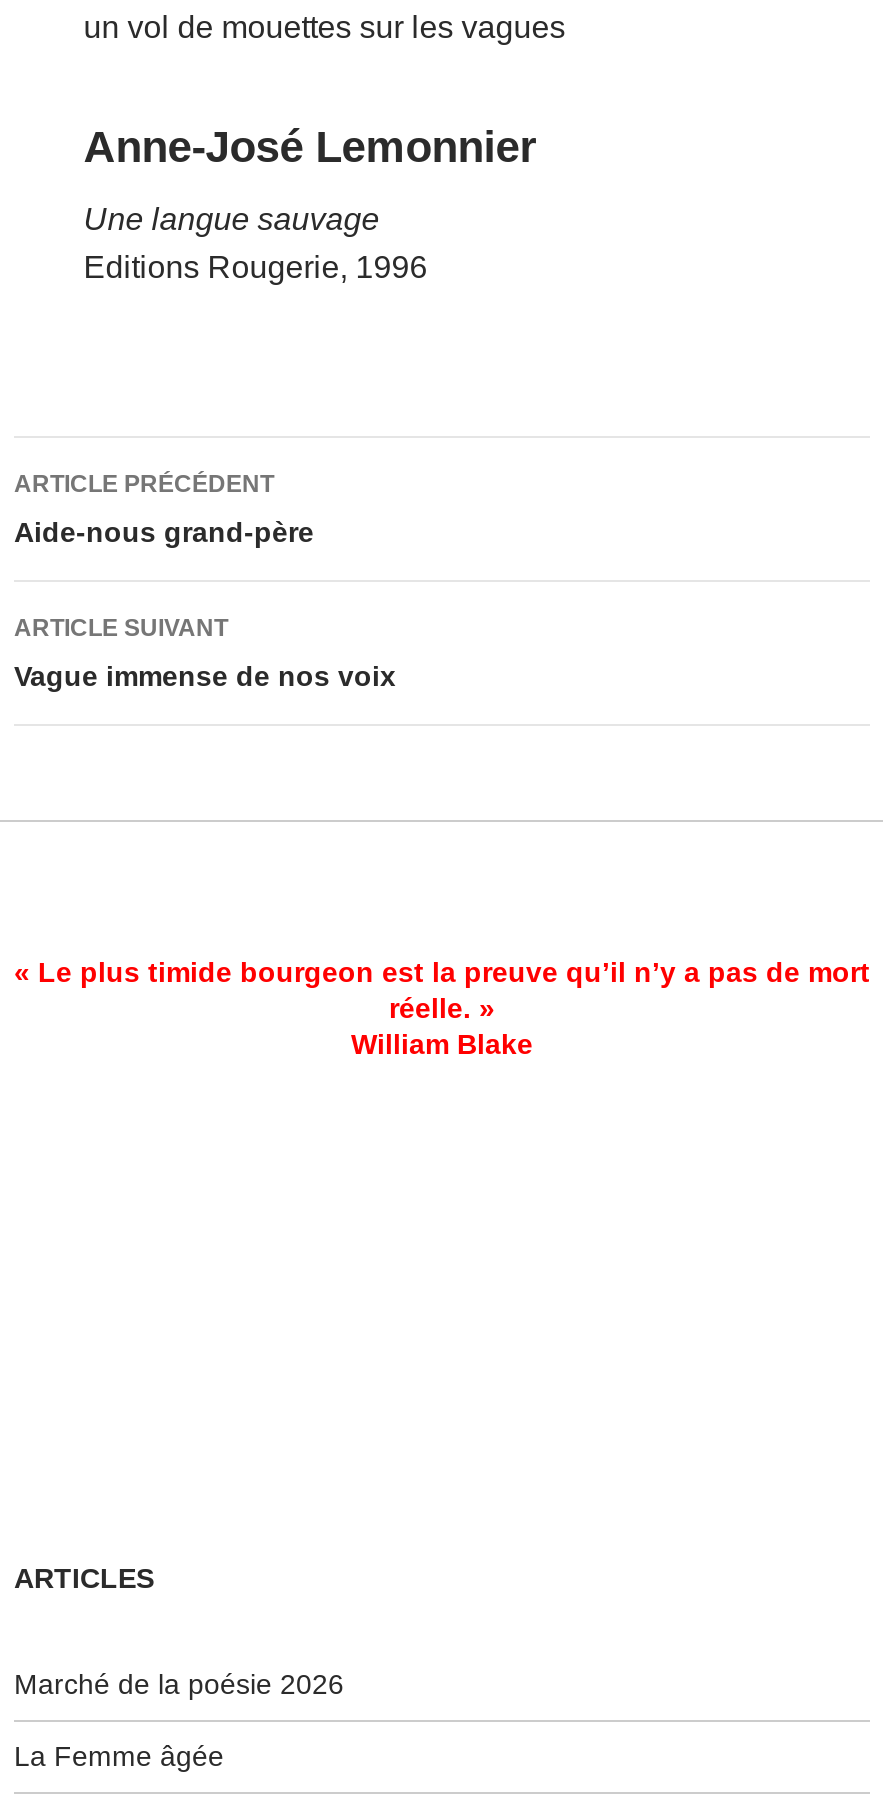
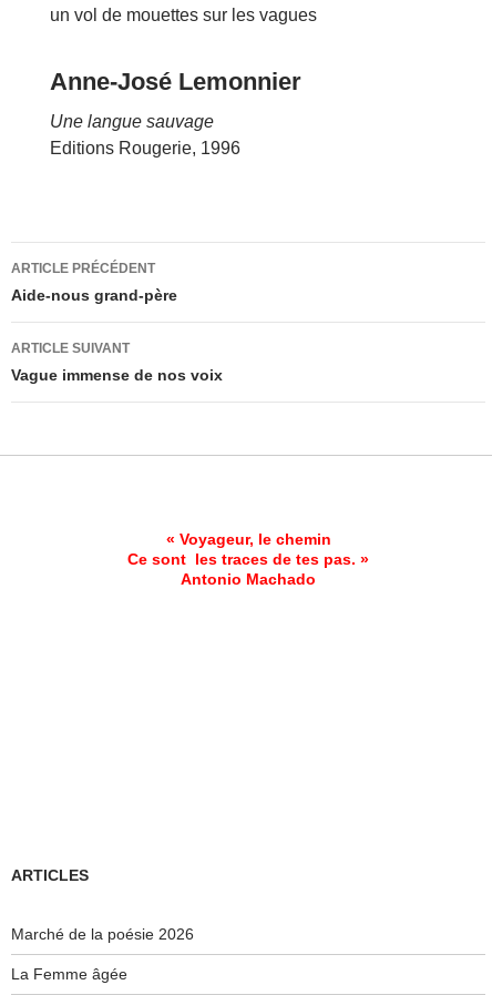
- « Le plus timide bourgeon est la preuve qu’il n’y a pas de mort
- réelle. »
- William Blake
+ « Voyageur, le chemin
+ Ce sont les traces de tes pas. »
+ Antonio Machado
